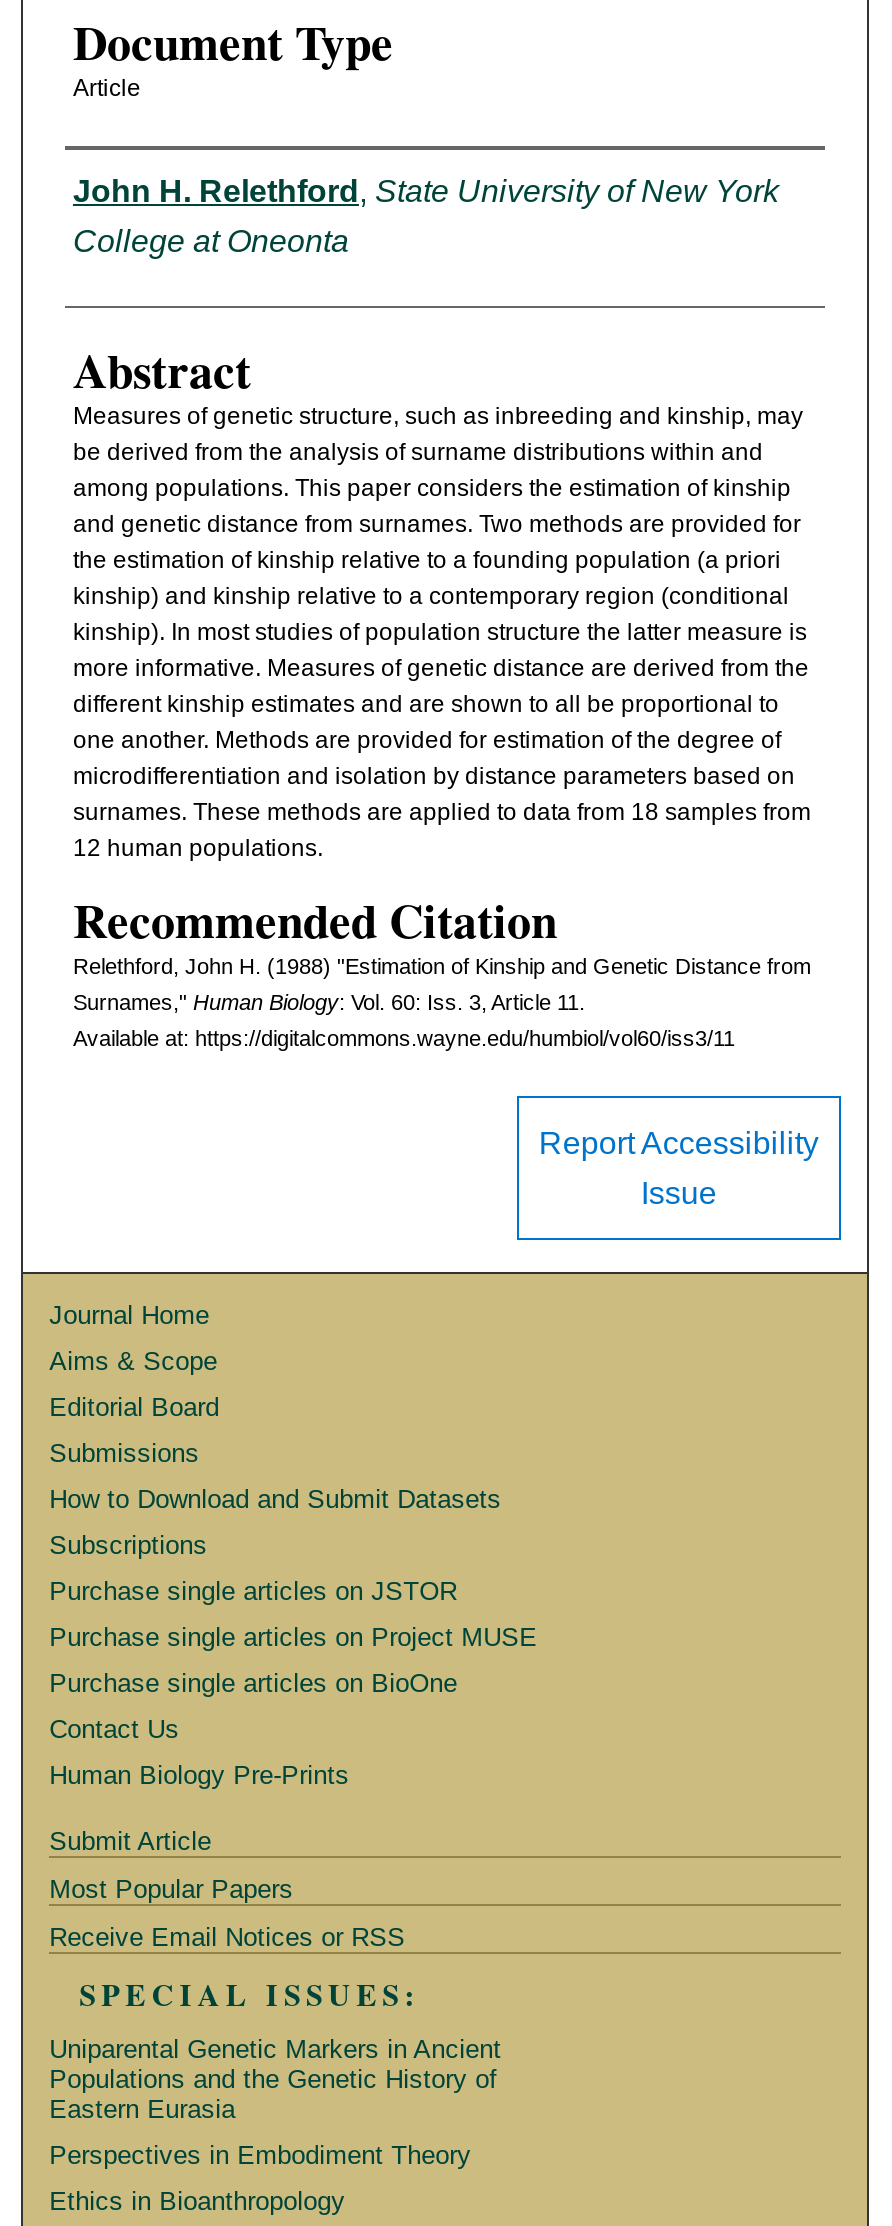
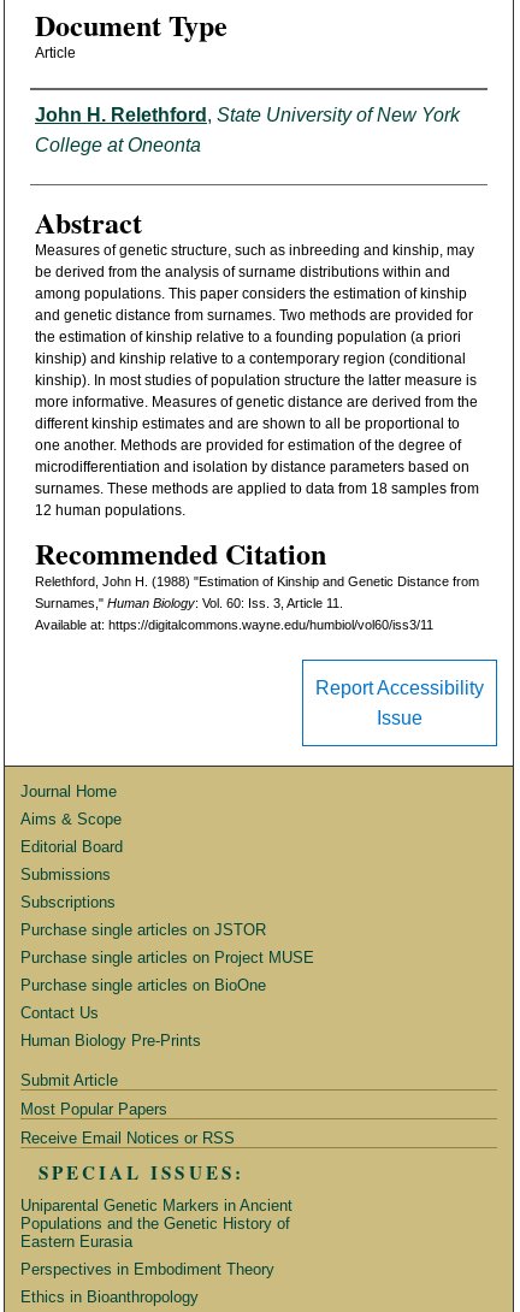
- How to Download and Submit Datasets
